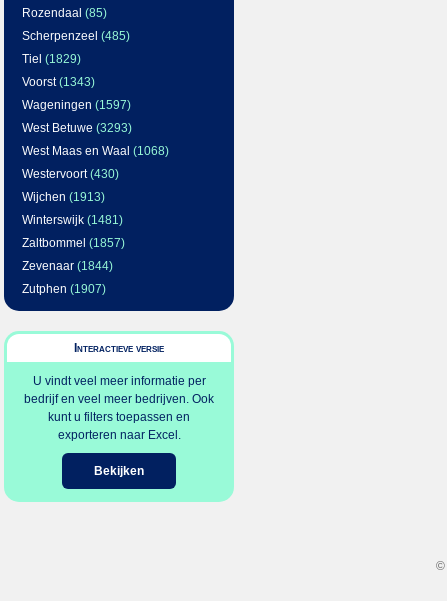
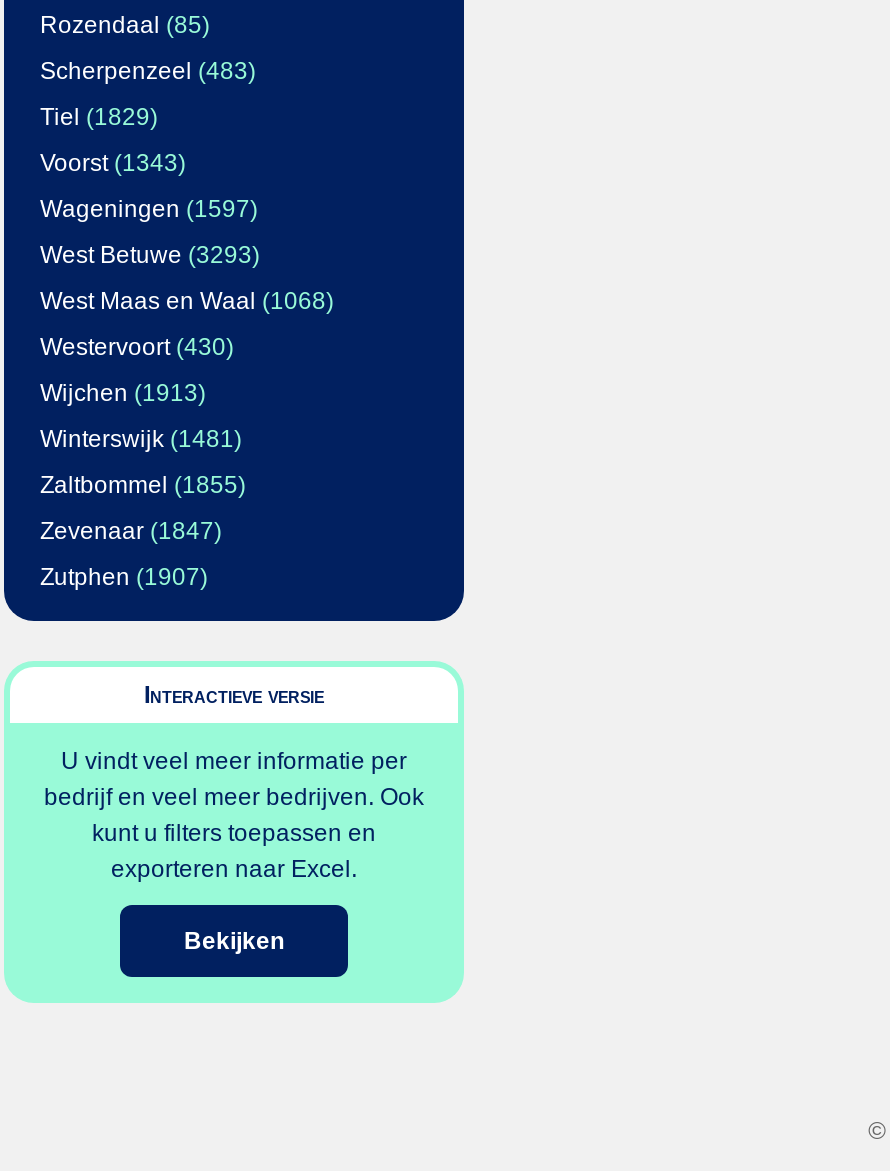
- Scherpenzeel (485)
+ Scherpenzeel (483)

- Zaltbommel (1857)
+ Zaltbommel (1855)

- Zevenaar (1844)
+ Zevenaar (1847)
